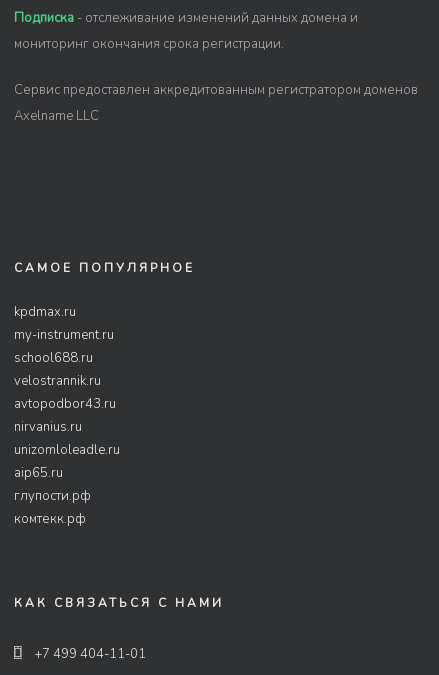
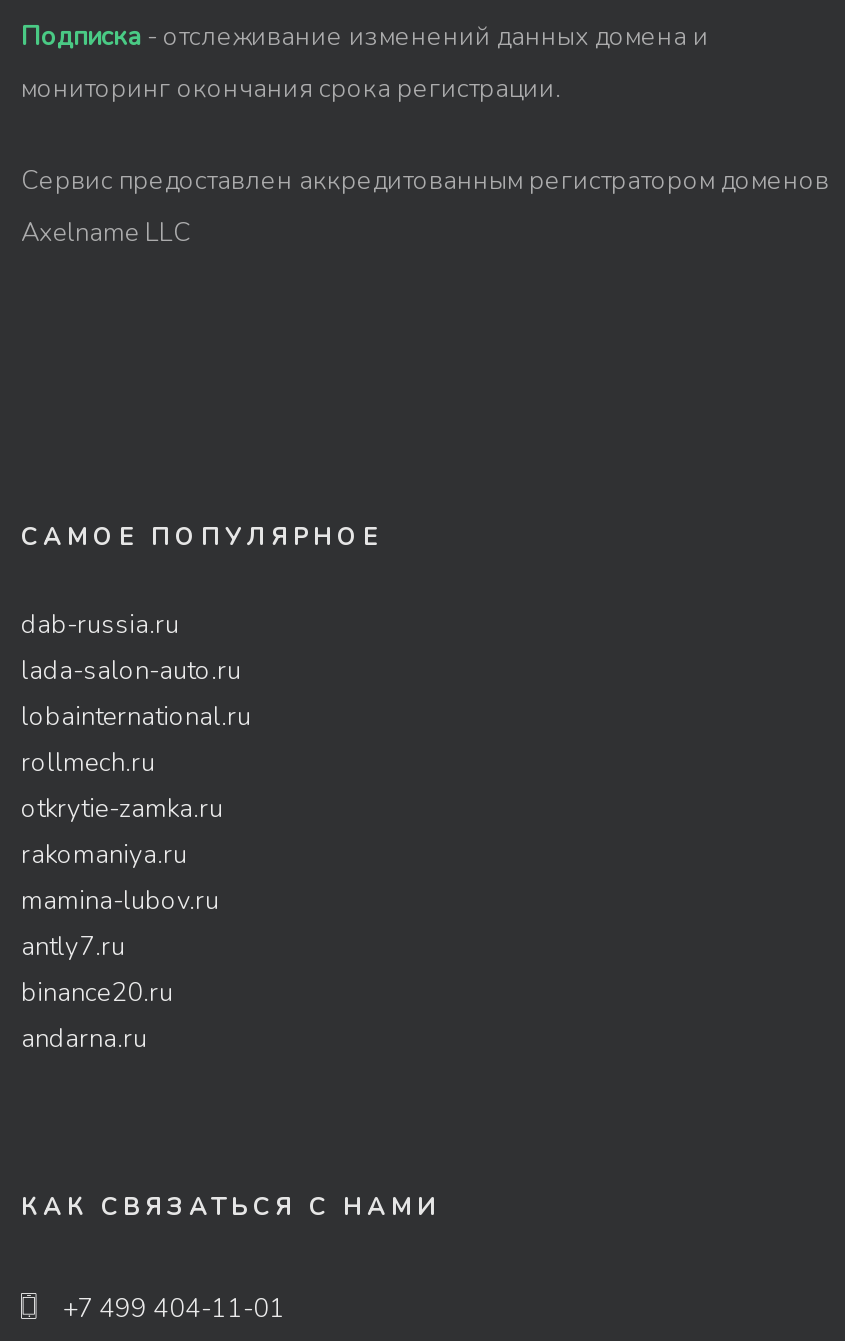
- kpdmax.ru
- my-instrument.ru
- school688.ru
- velostrannik.ru
- avtopodbor43.ru
- nirvanius.ru
- unizomloleadle.ru
- aip65.ru
- глупости.рф
- комтекк.рф
+ dab-russia.ru
+ lada-salon-auto.ru
+ lobainternational.ru
+ rollmech.ru
+ otkrytie-zamka.ru
+ rakomaniya.ru
+ mamina-lubov.ru
+ antly7.ru
+ binance20.ru
+ andarna.ru
